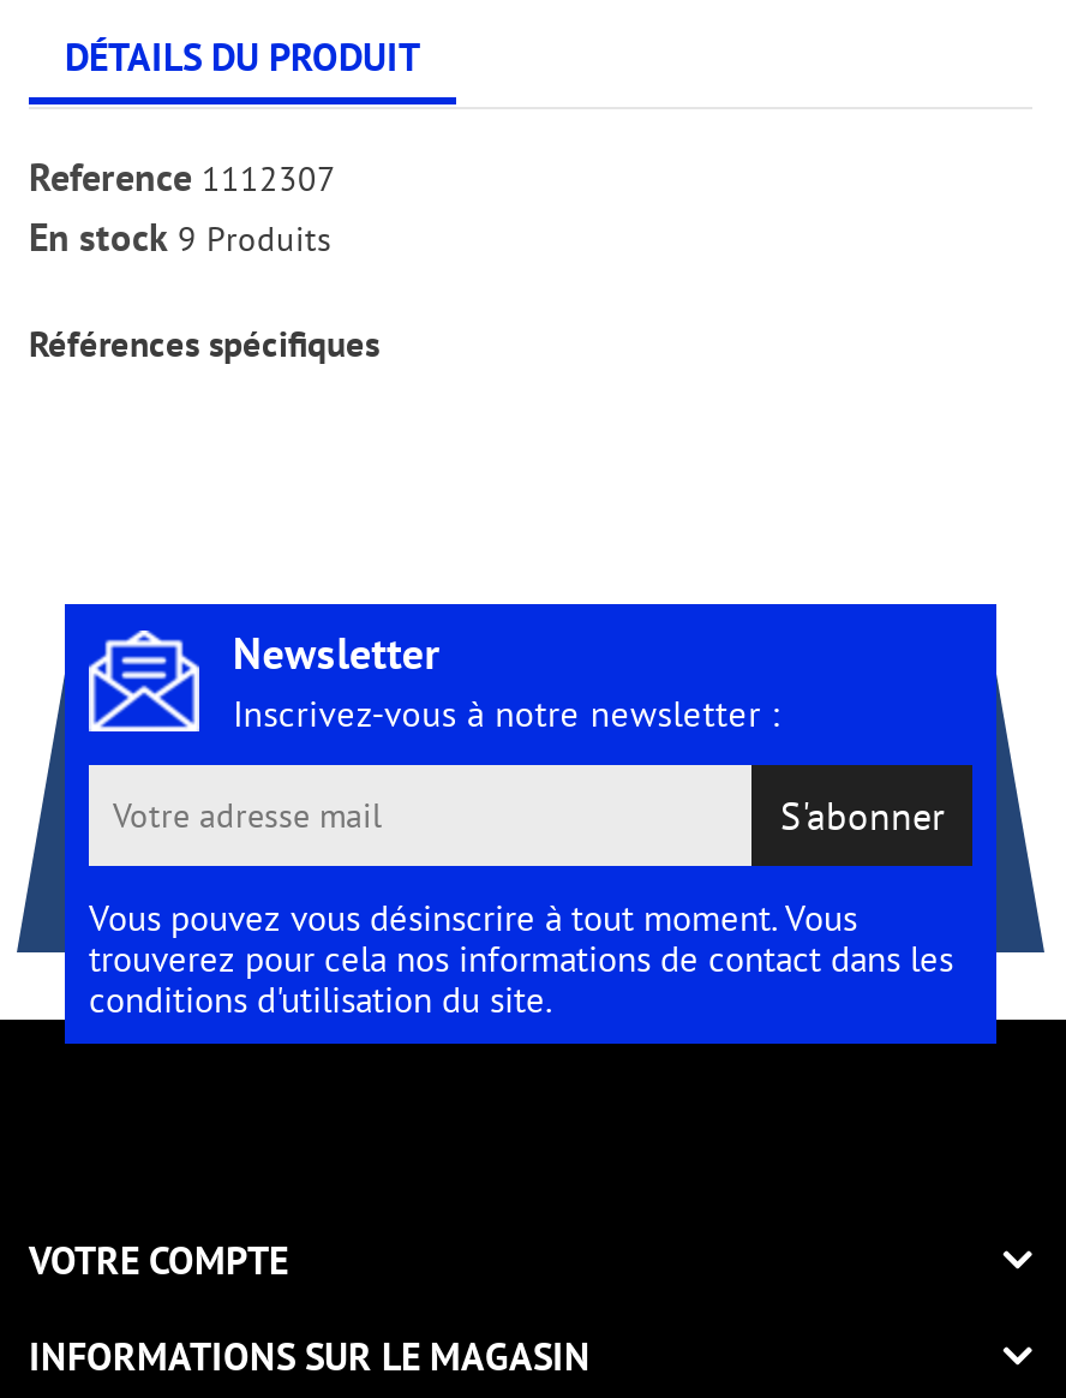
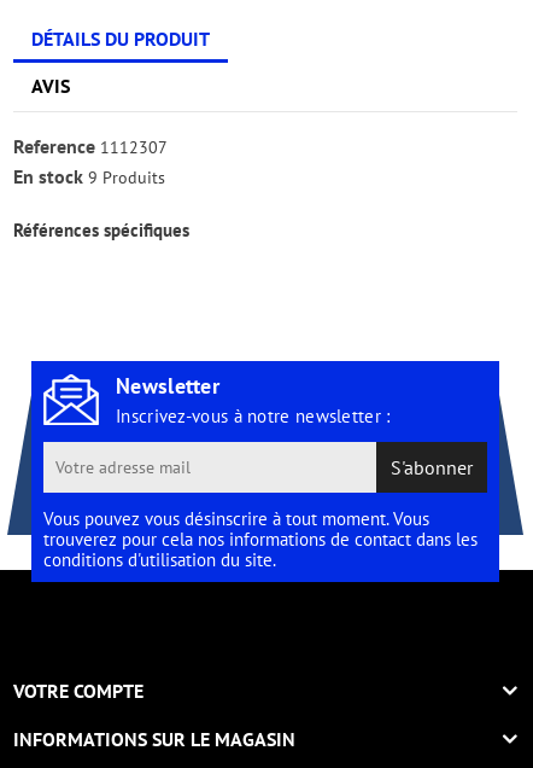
+ AVIS
